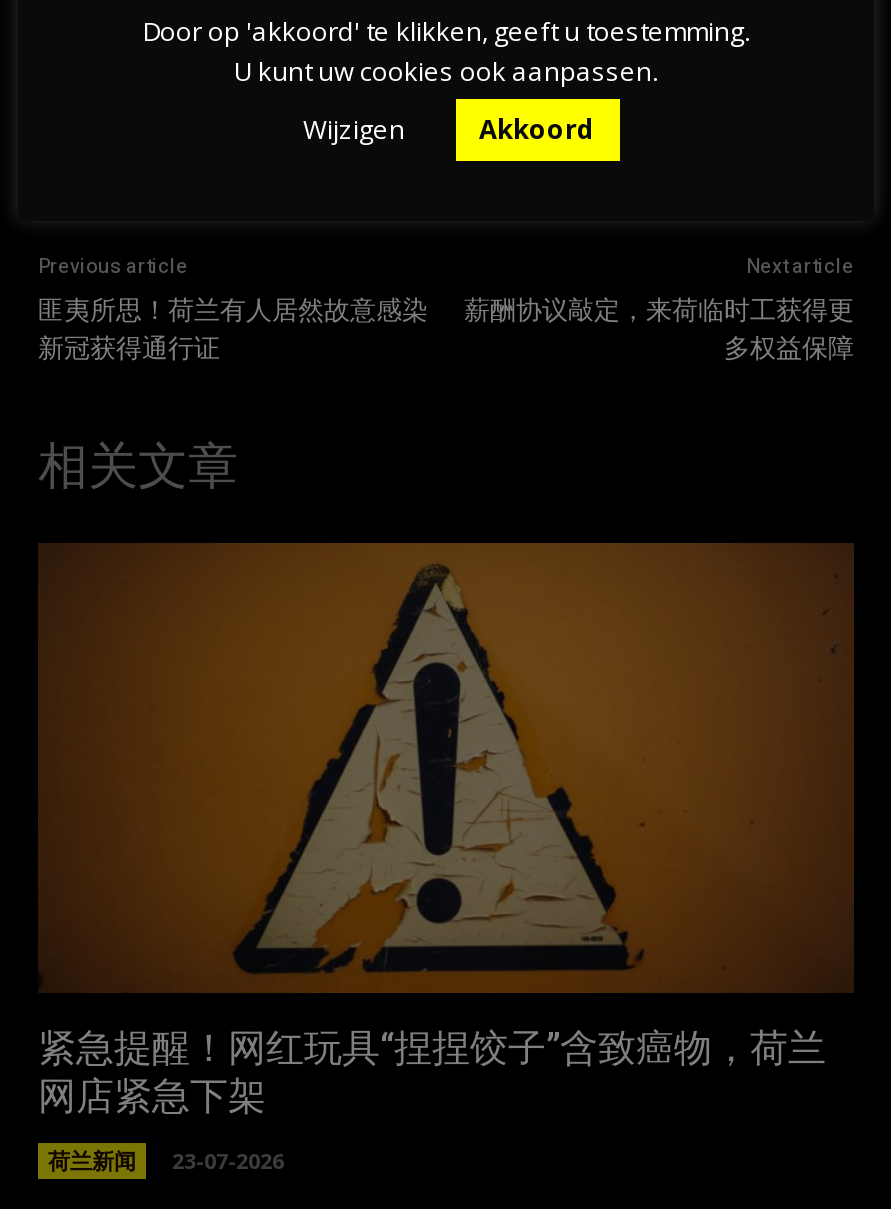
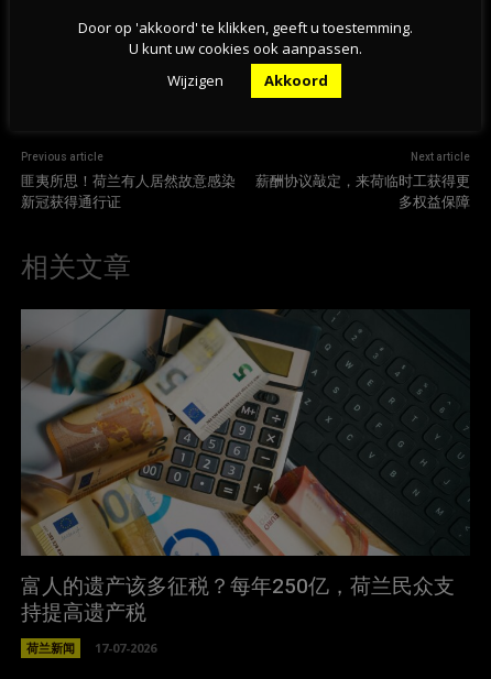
- [image]
- 紧急提醒！网红玩具“捏捏饺子”含致癌物，荷兰
- 网店紧急下架
+ [image]
+ 富人的遗产该多征税？每年250亿，荷兰民众支
+ 持提高遗产税

- 荷兰新闻 23-07-2026
+ 荷兰新闻 17-07-2026
